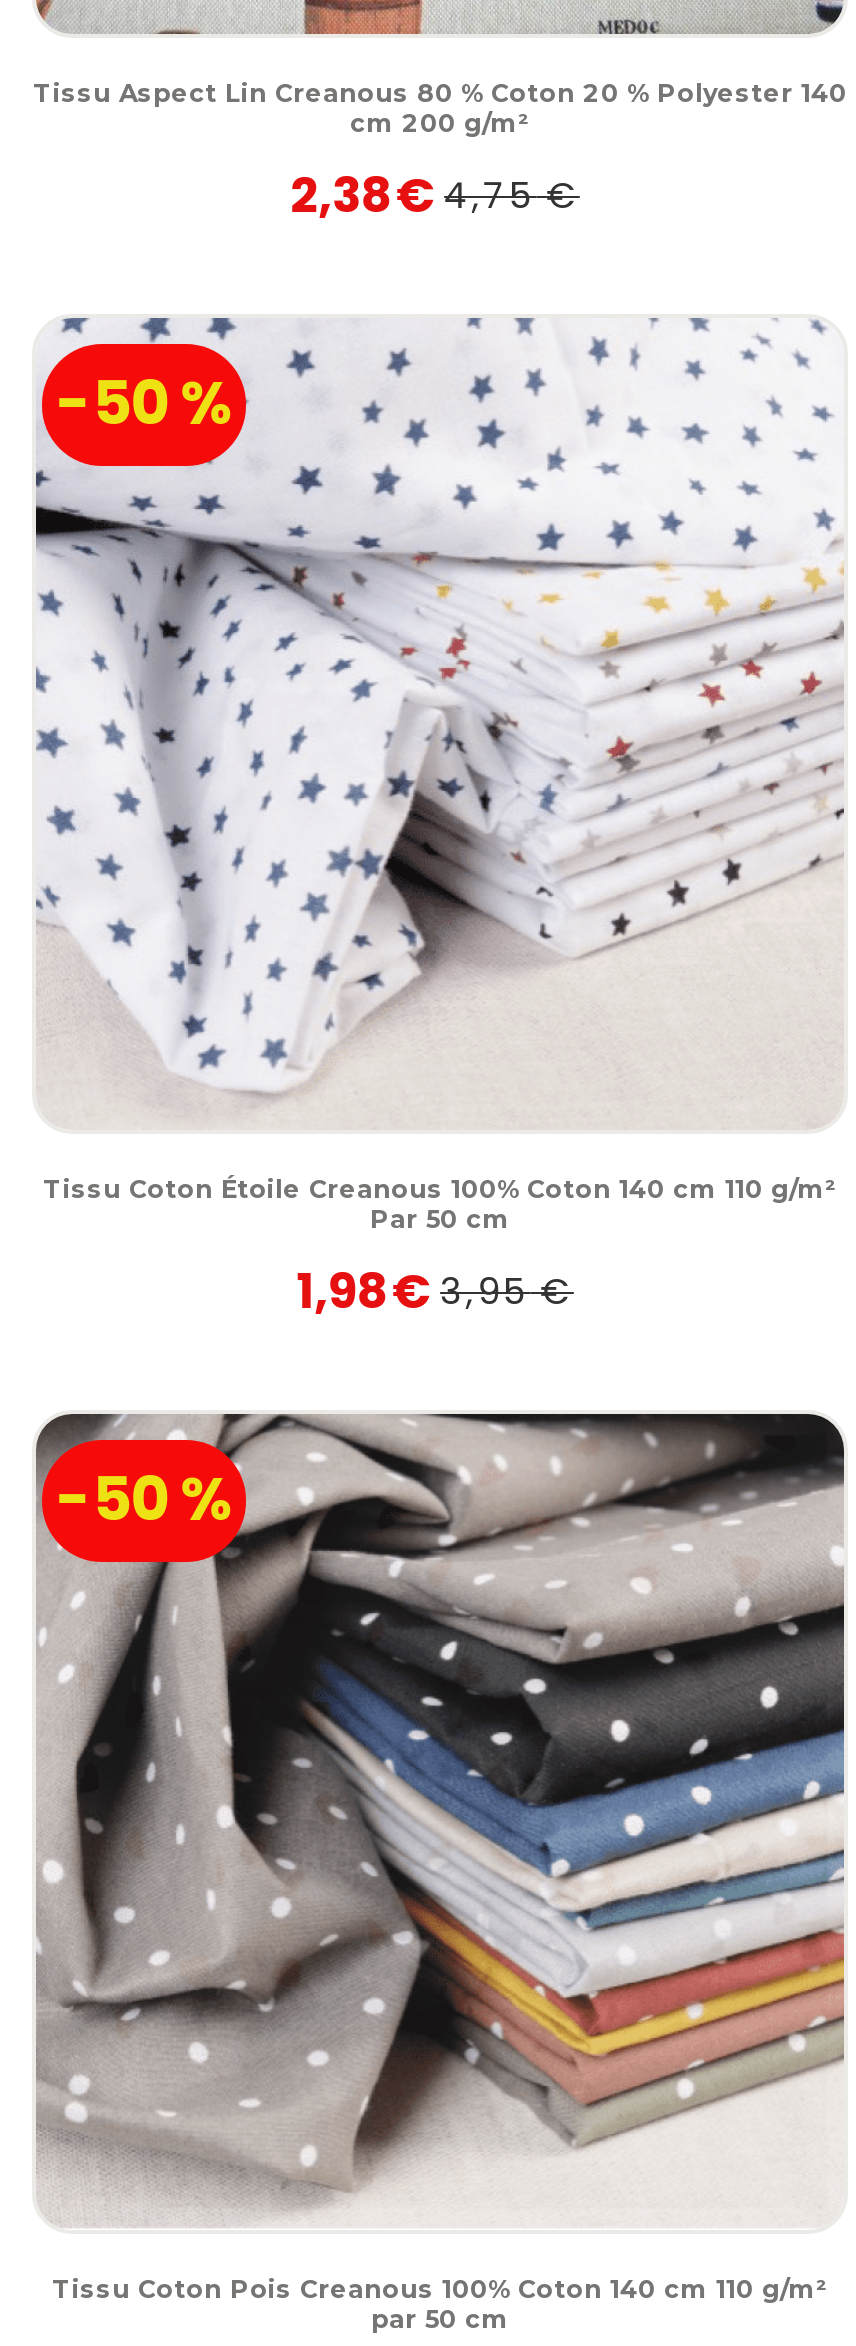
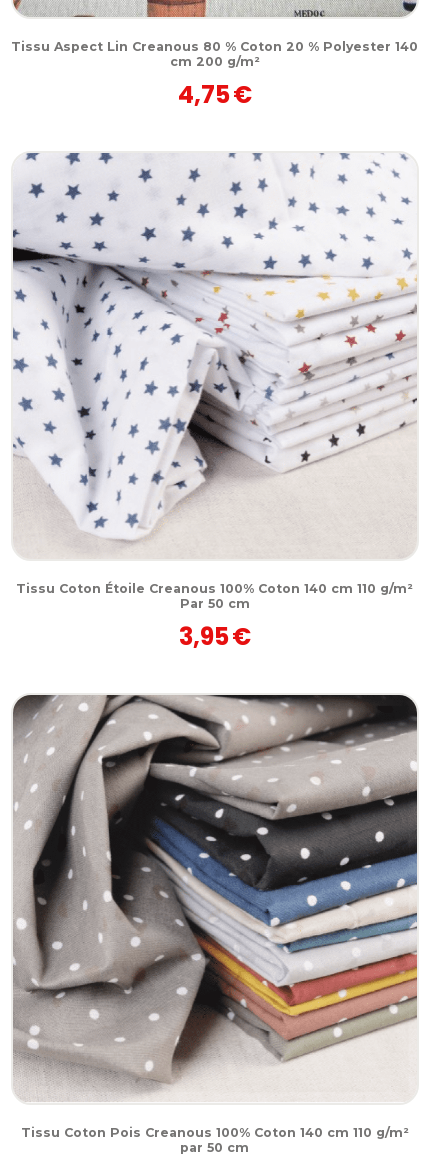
- 2,38€ 4,75€
- -50 %
+ 4,75€

- 1,98€ 3,95€
- -50 %
+ 3,95€
